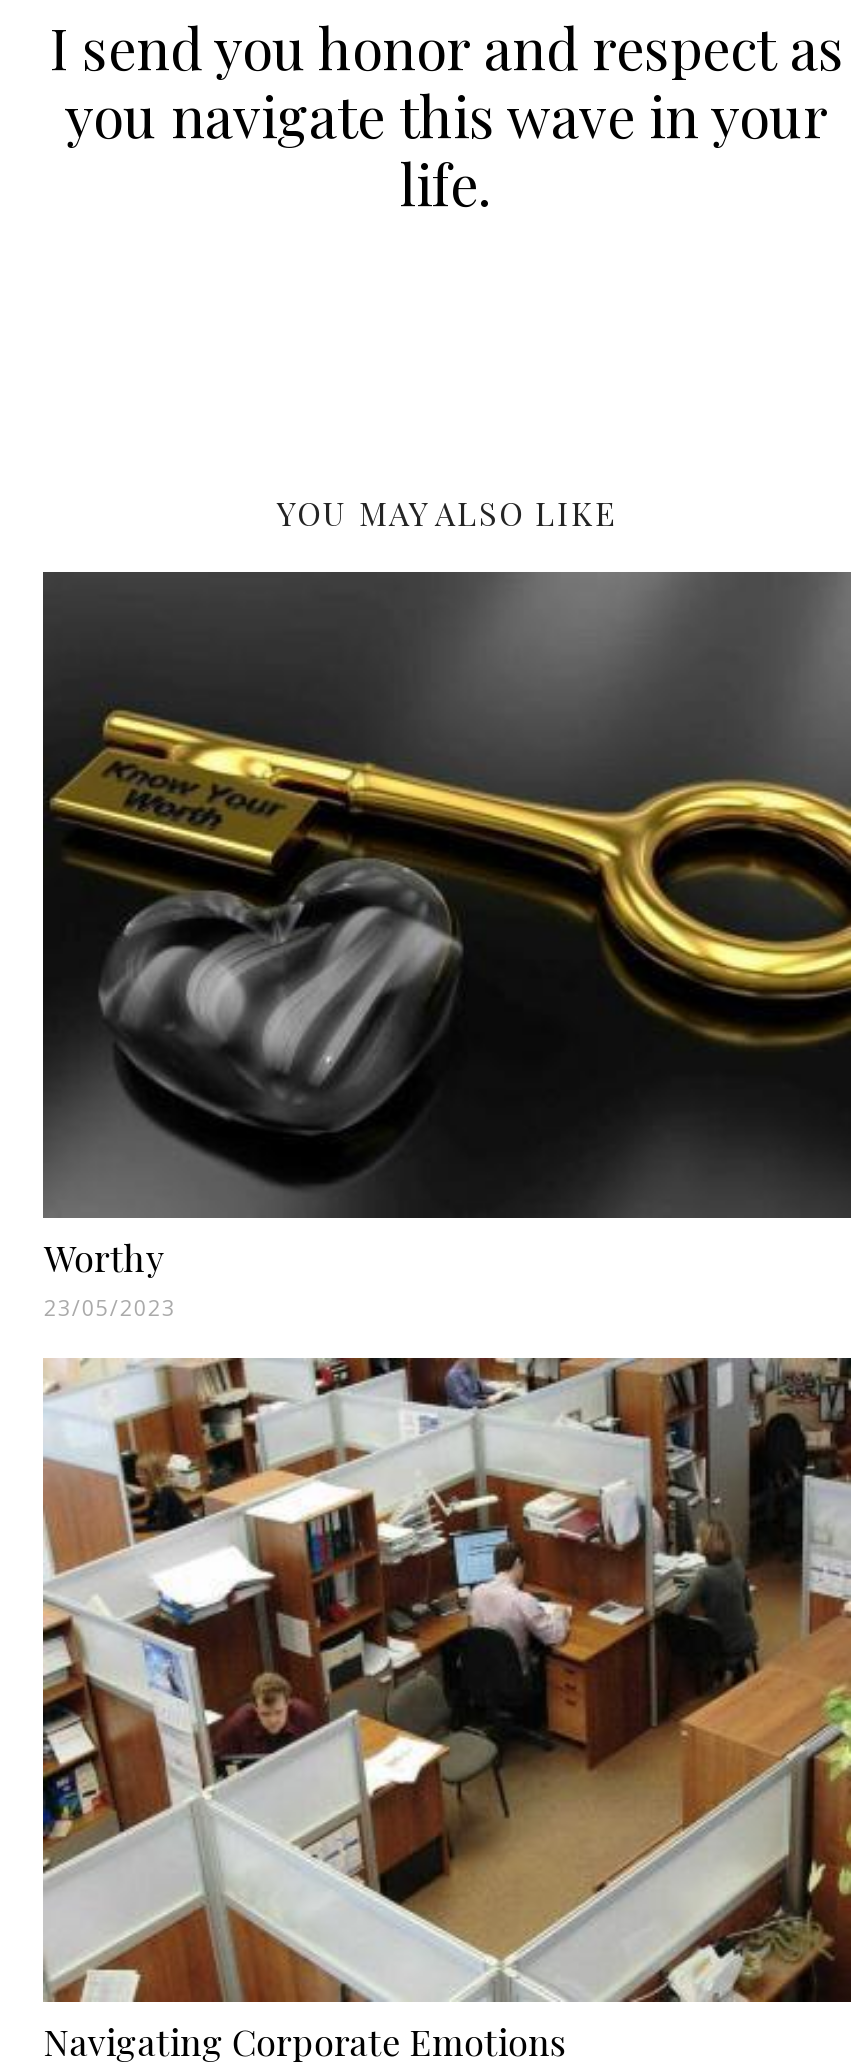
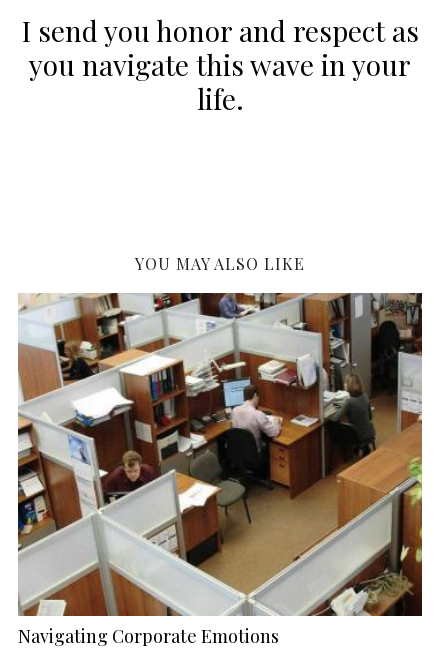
- [image]
- Worthy
- 23/05/2023
